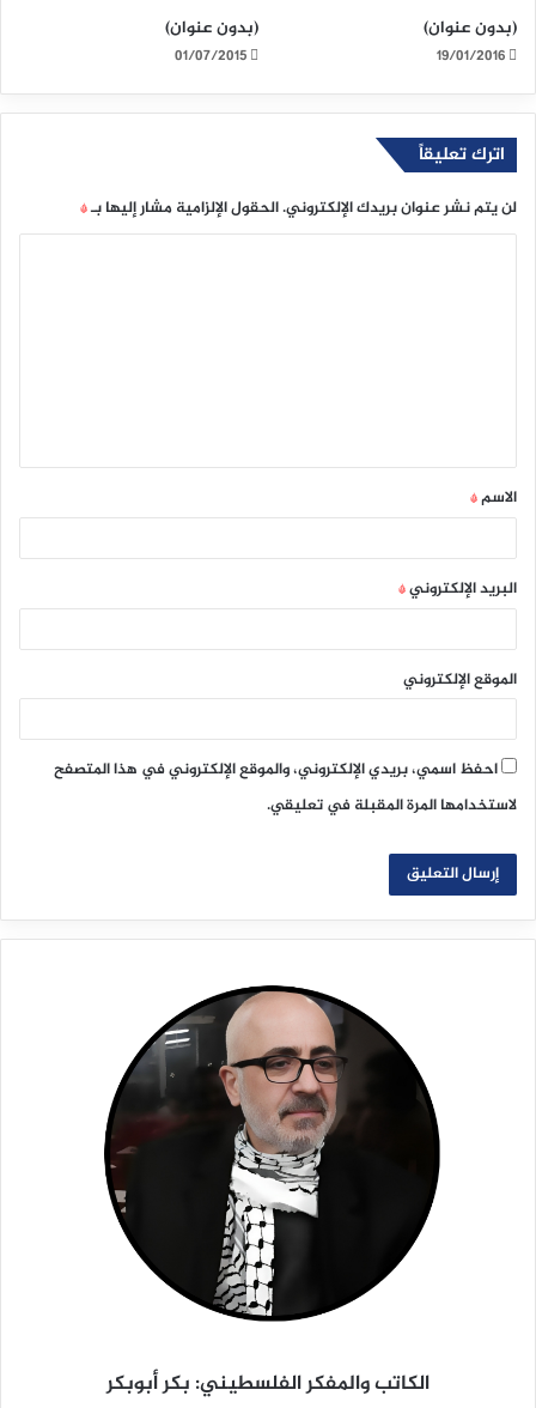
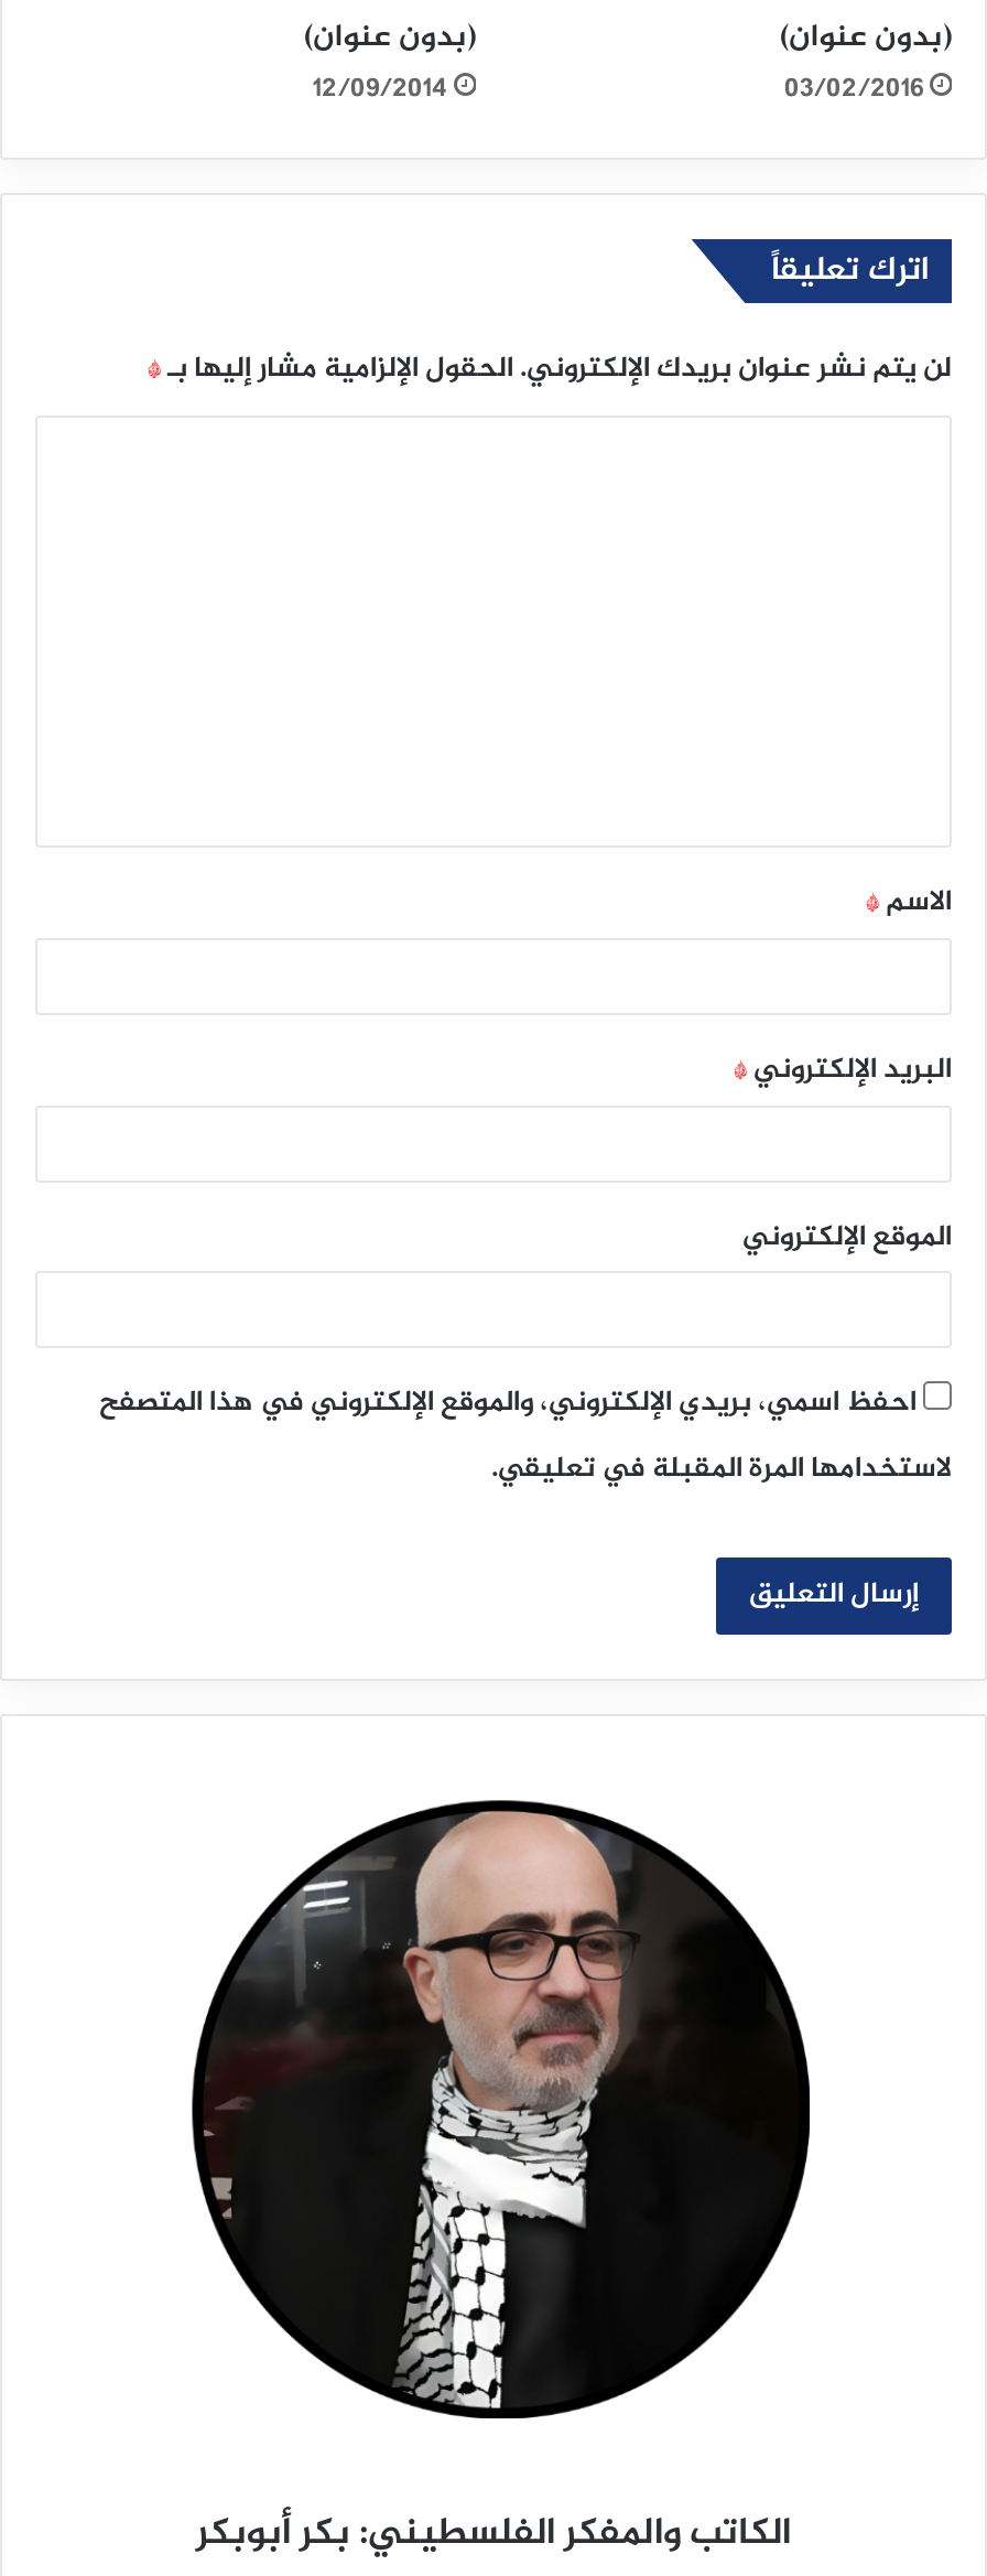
- 01/07/2015
+ 12/09/2014

- 19/01/2016
+ 03/02/2016
